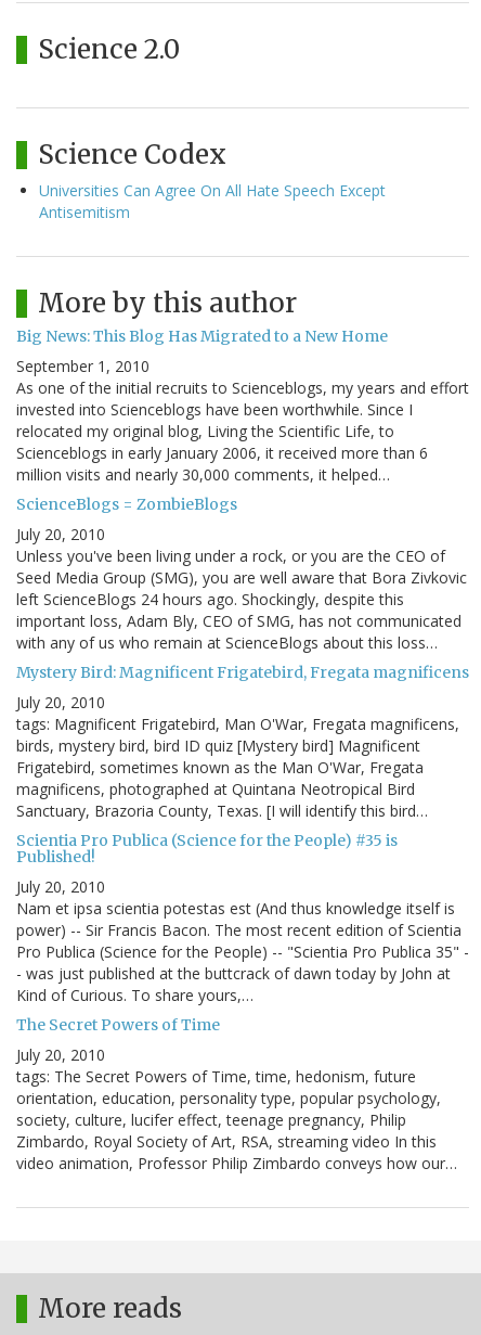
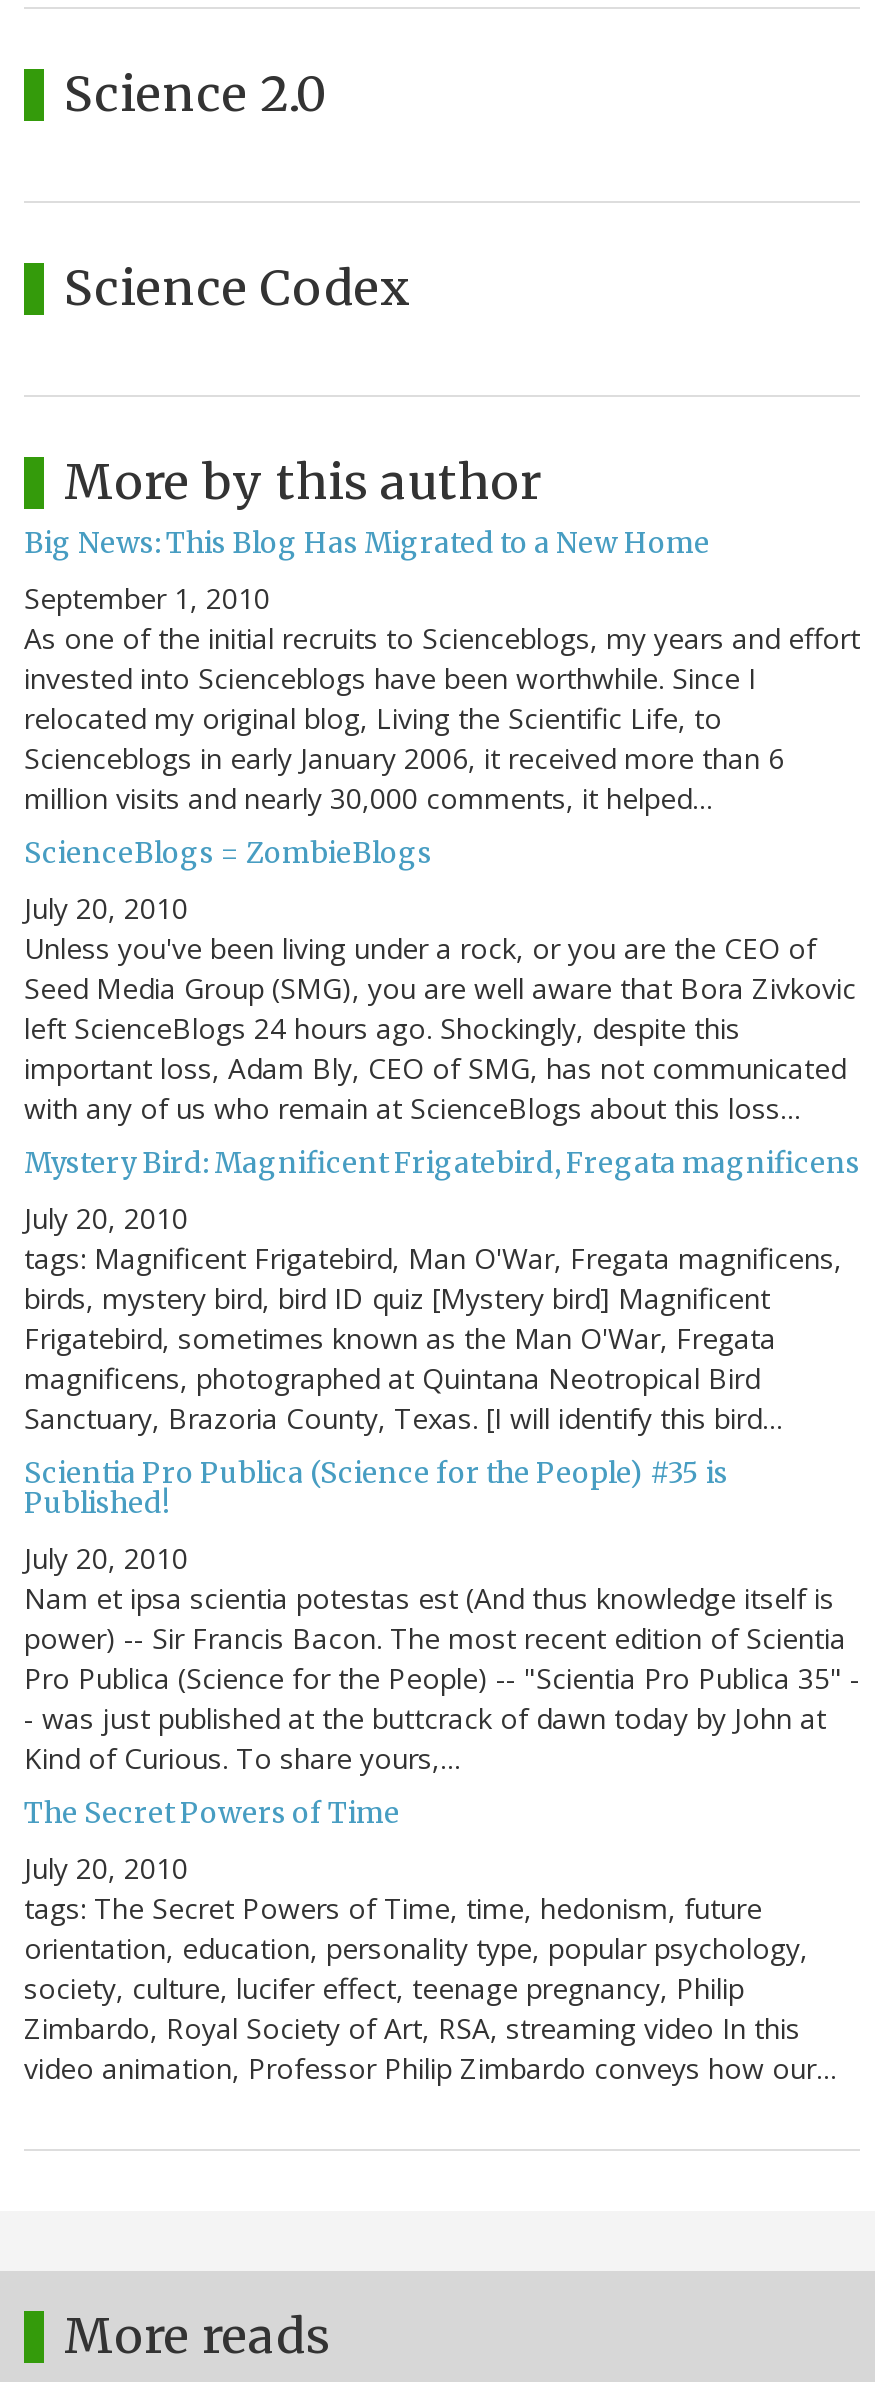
- Universities Can Agree On All Hate Speech Except
- Antisemitism
